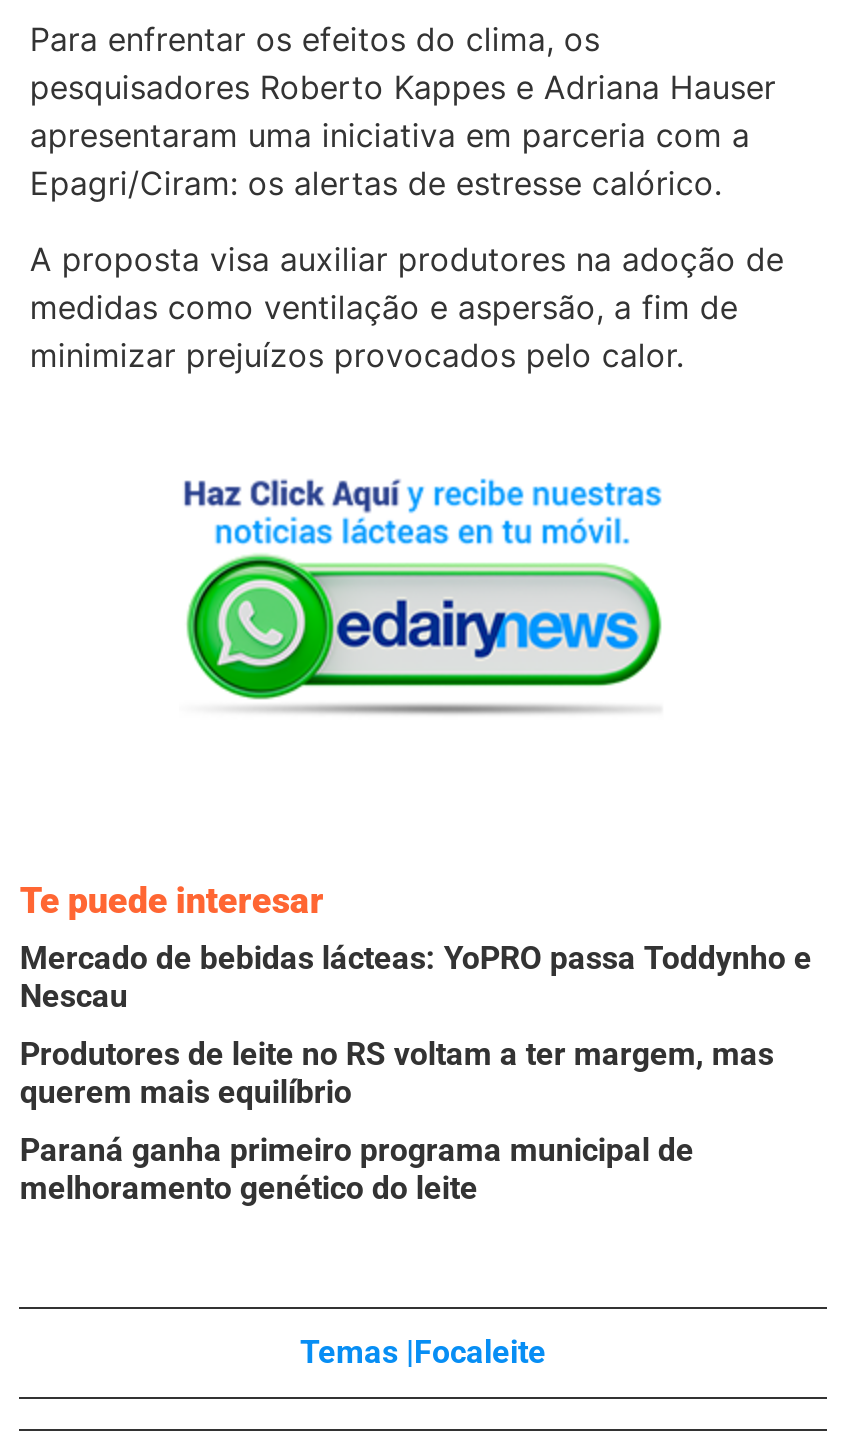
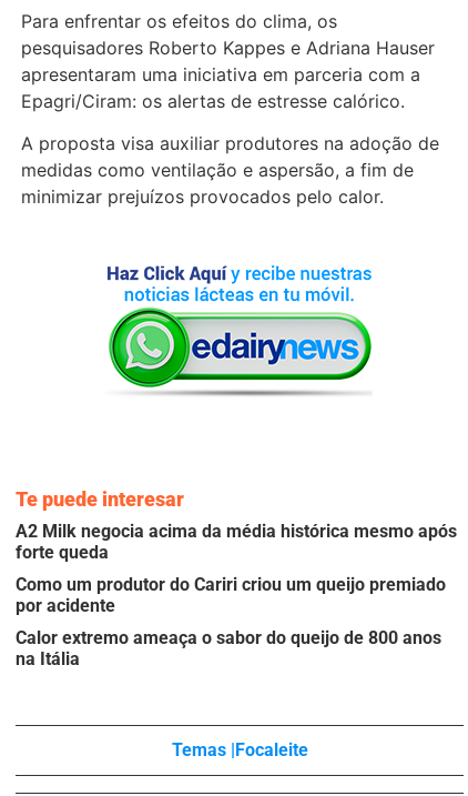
- Mercado de bebidas lácteas: YoPRO passa Toddynho e
- Nescau
+ A2 Milk negocia acima da média histórica mesmo após
+ forte queda

- Produtores de leite no RS voltam a ter margem, mas
- querem mais equilíbrio
+ Como um produtor do Cariri criou um queijo premiado
+ por acidente

- Paraná ganha primeiro programa municipal de
- melhoramento genético do leite
+ Calor extremo ameaça o sabor do queijo de 800 anos
+ na Itália
